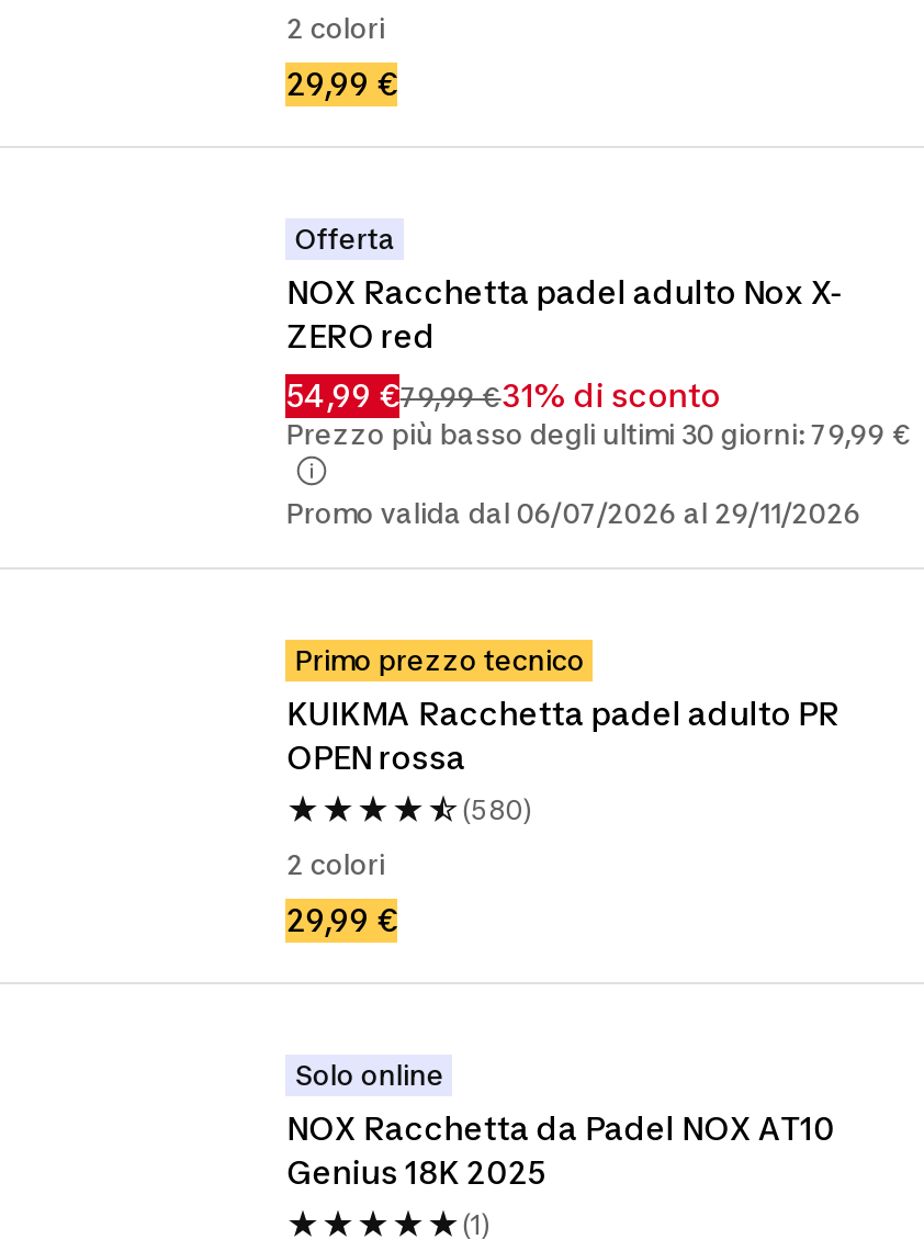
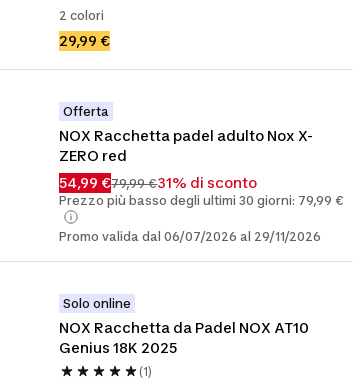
- Primo prezzo tecnico
- KUIKMA Racchetta padel adulto PR
- OPEN rossa
- (580)
- 2 colori
- 29,99 €
